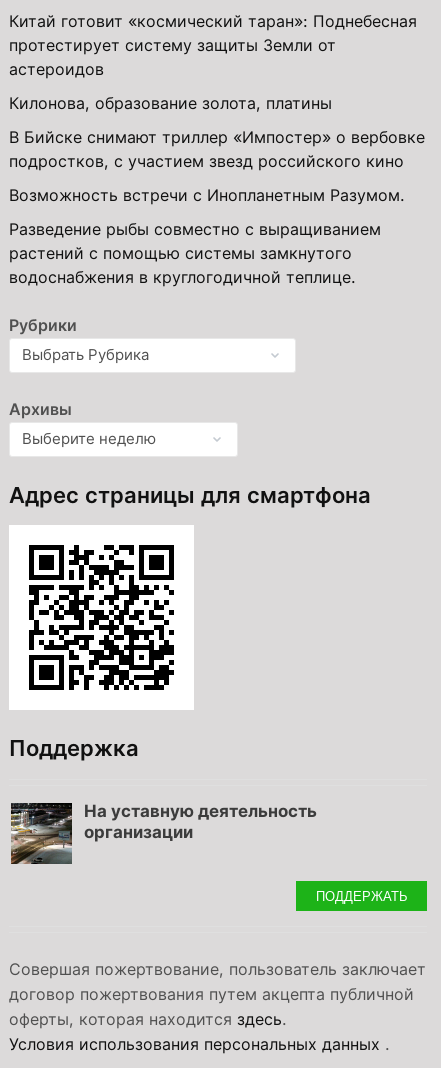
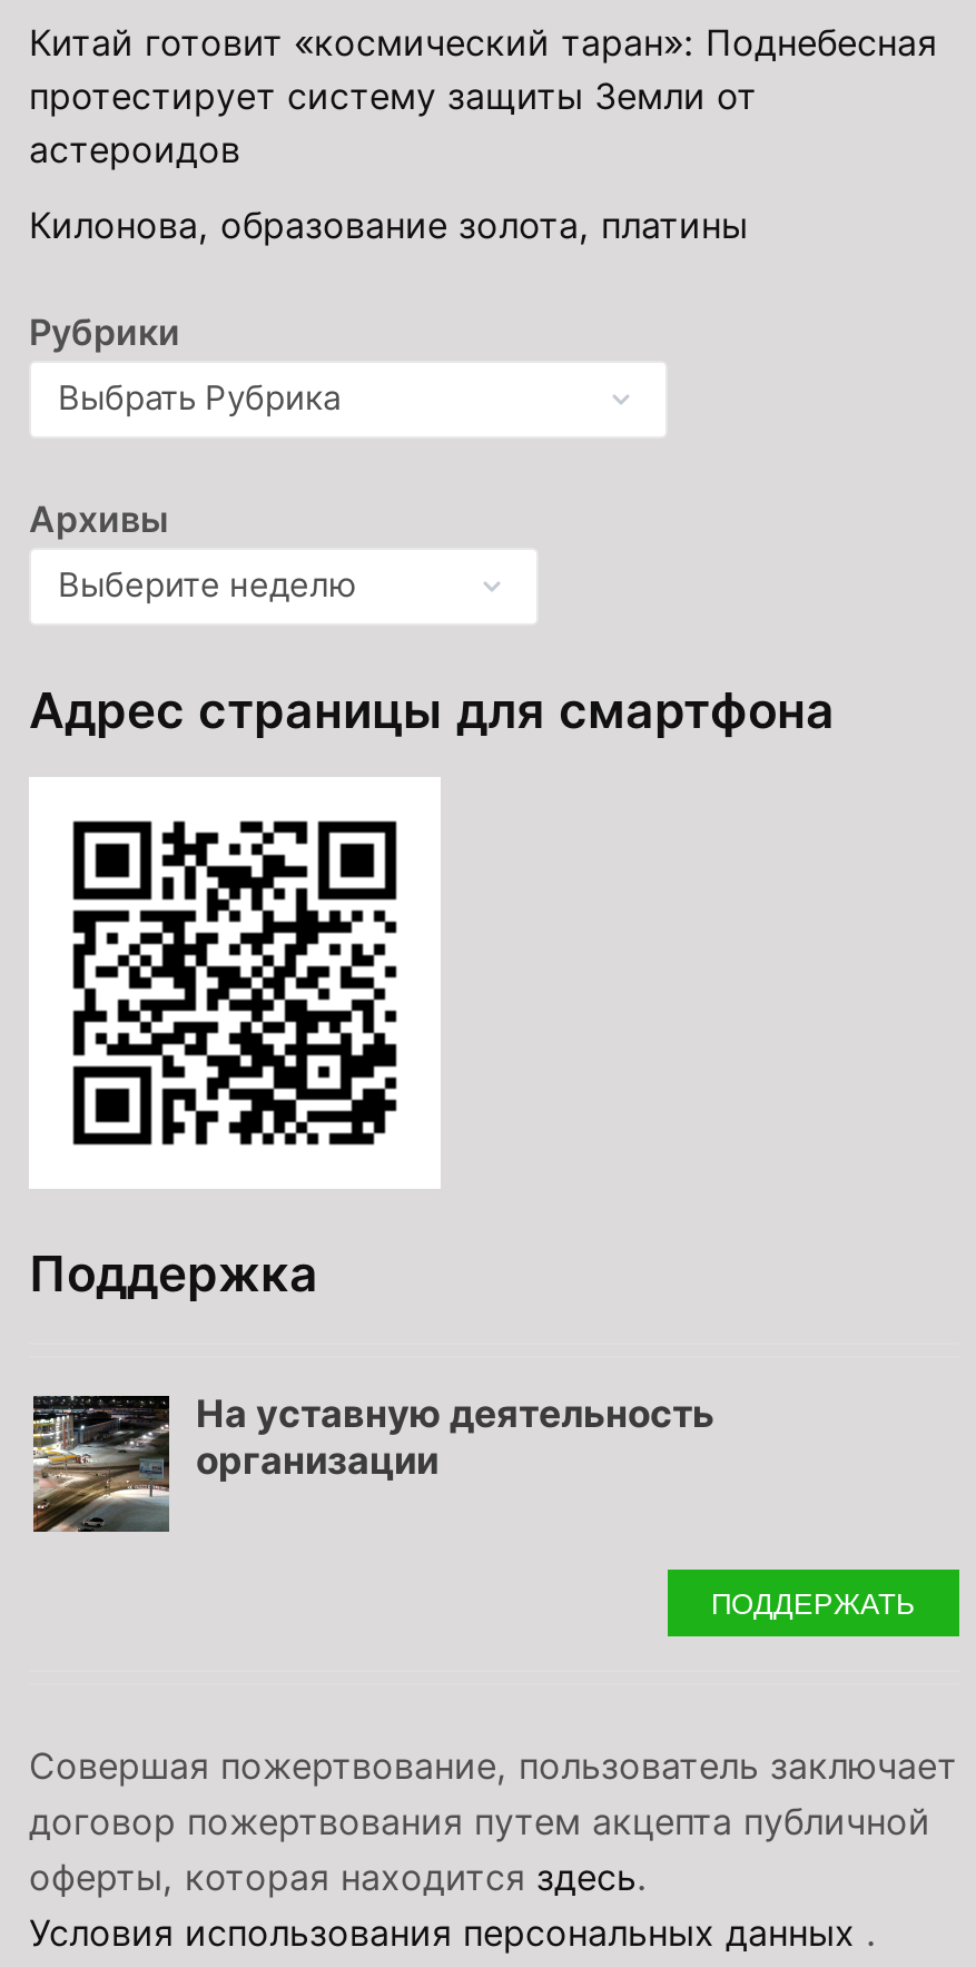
- В Бийске снимают триллер «Импостер» о вербовке
- подростков, с участием звезд российского кино
- Возможность встречи с Инопланетным Разумом.
- Разведение рыбы совместно с выращиванием
- растений с помощью системы замкнутого
- водоснабжения в круглогодичной теплице.
